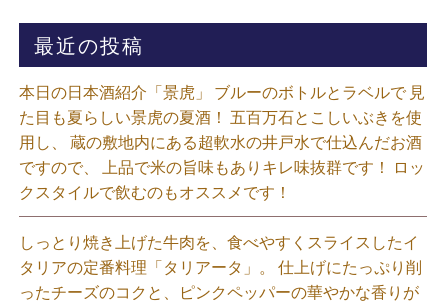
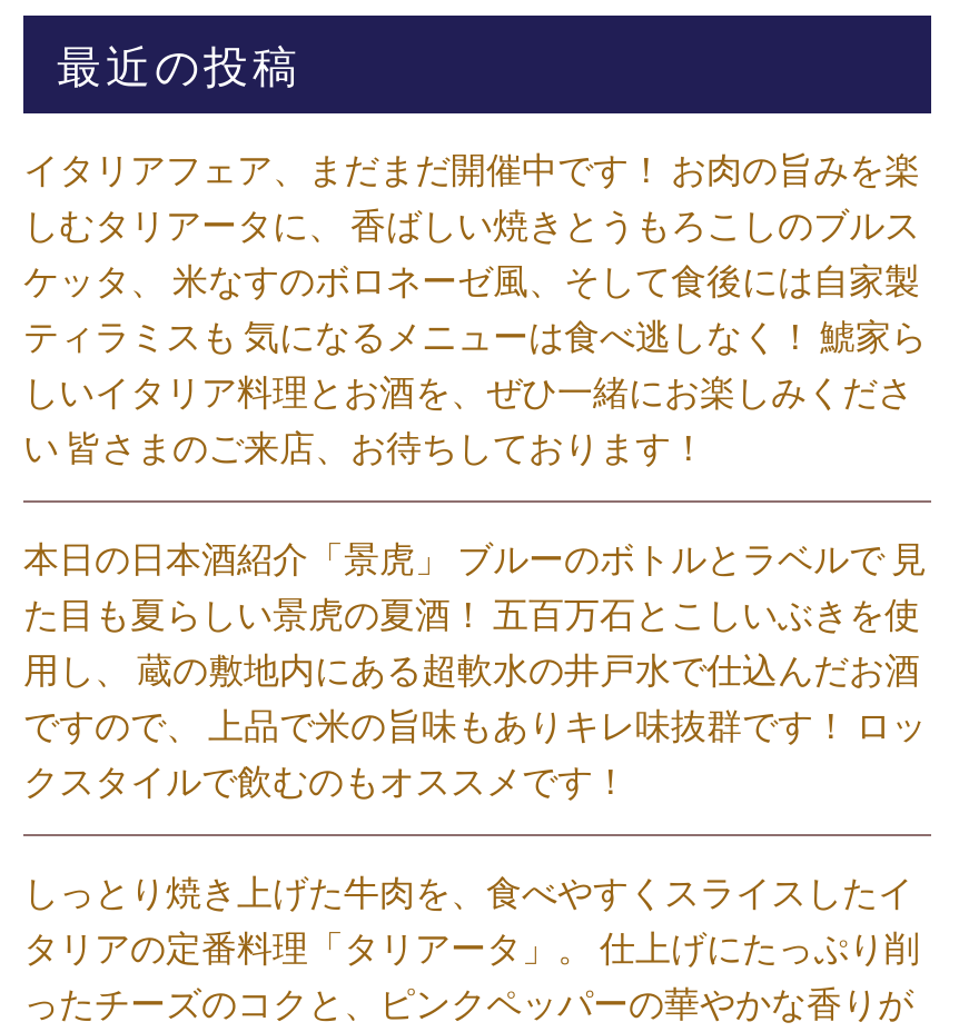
+ イタリアフェア、まだまだ開催中です！ お肉の旨みを楽
+ しむタリアータに、 香ばしい焼きとうもろこしのブルス
+ ケッタ、 米なすのボロネーゼ風、そして食後には自家製
+ ティラミスも 気になるメニューは食べ逃しなく！ 鯱家ら
+ しいイタリア料理とお酒を、ぜひ一緒にお楽しみくださ
+ い 皆さまのご来店、お待ちしております！
